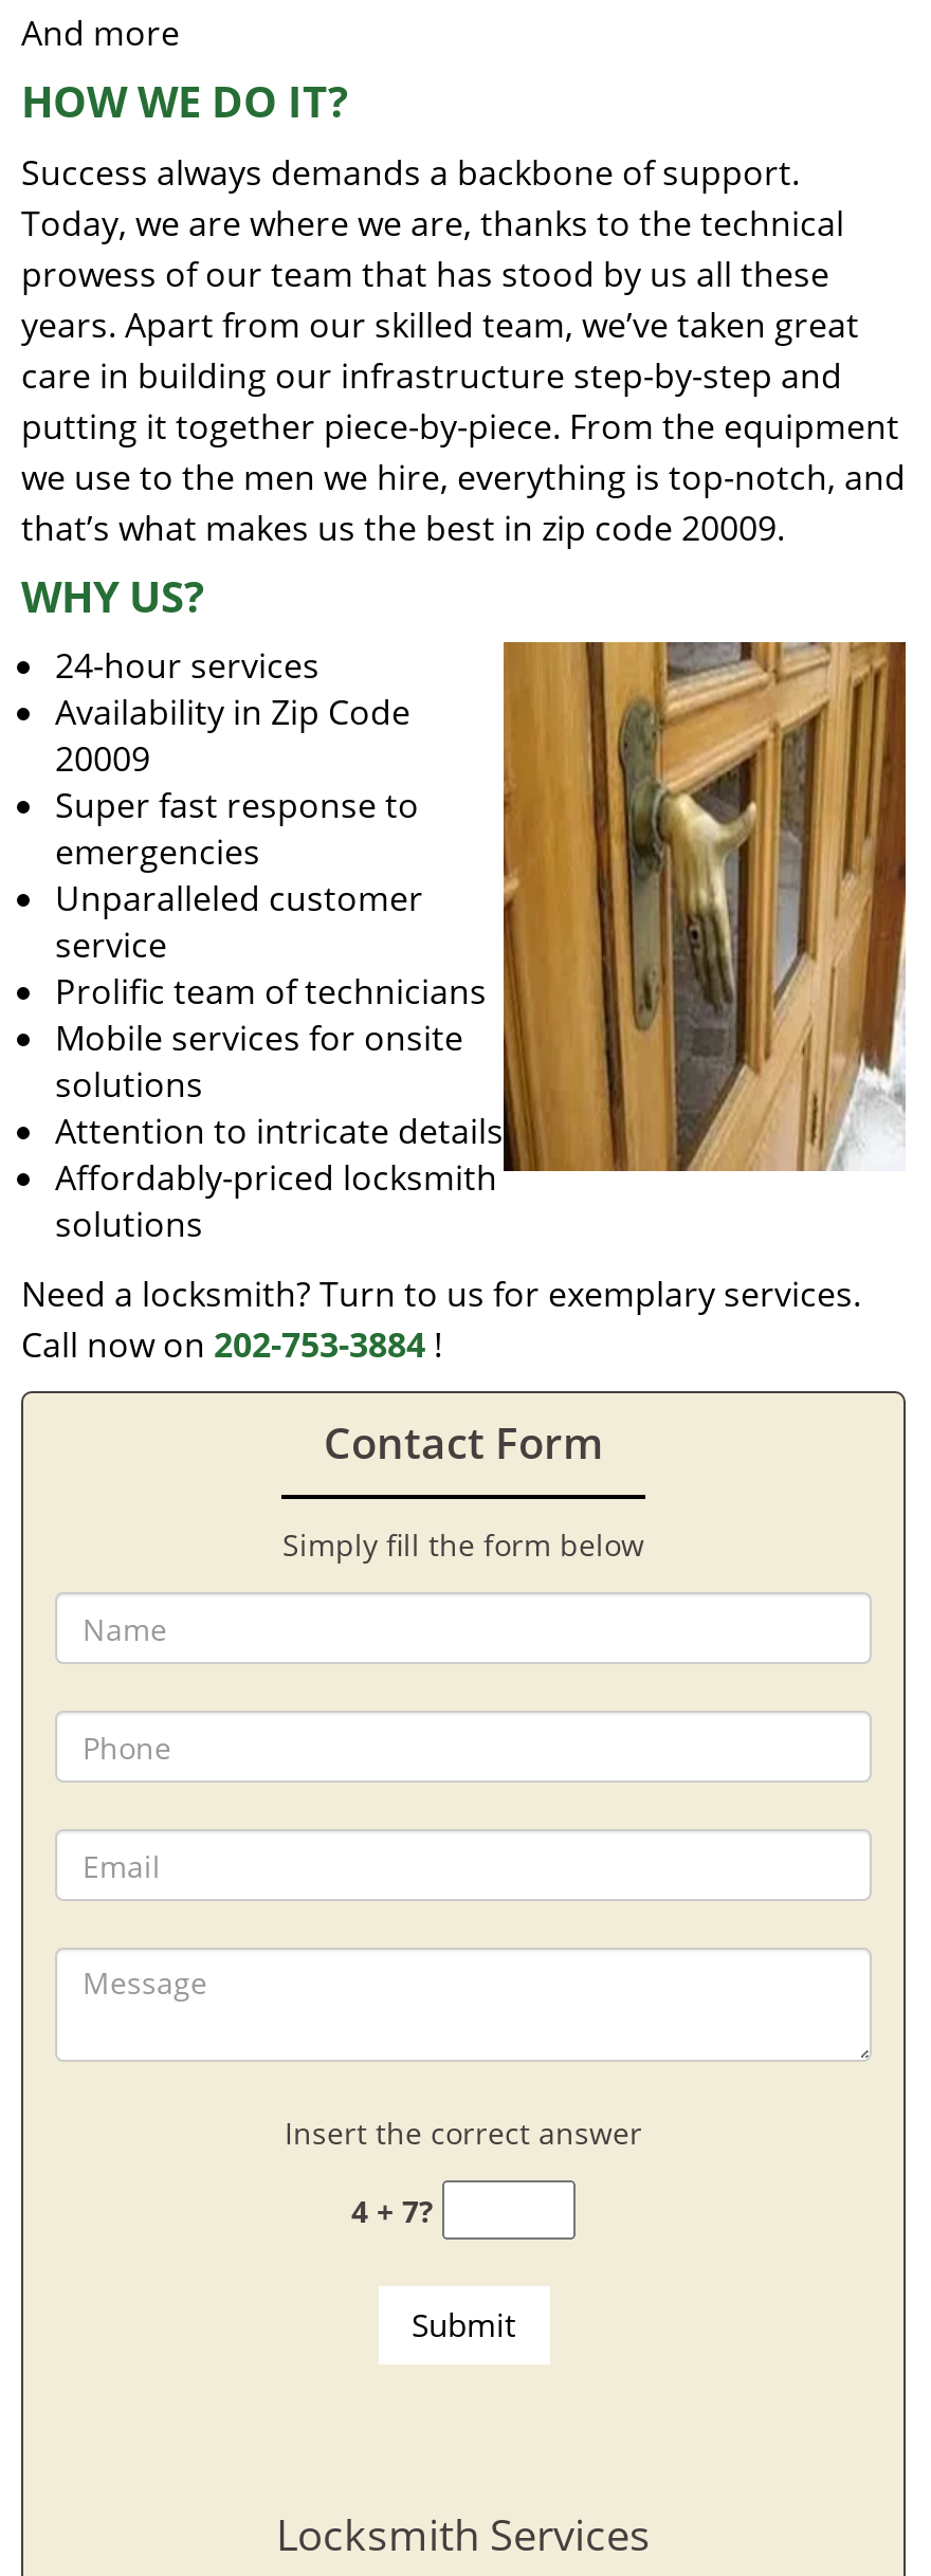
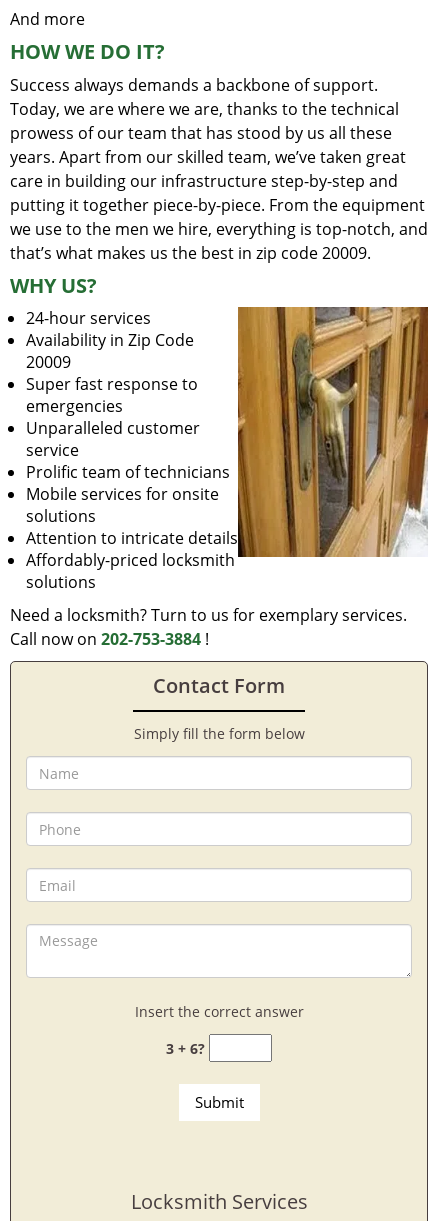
- 4 + 7?
+ 3 + 6?
